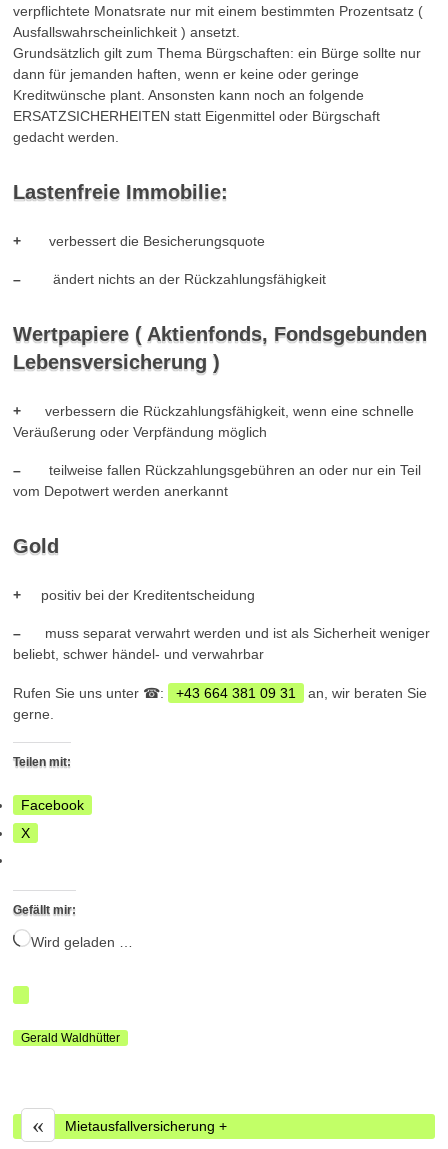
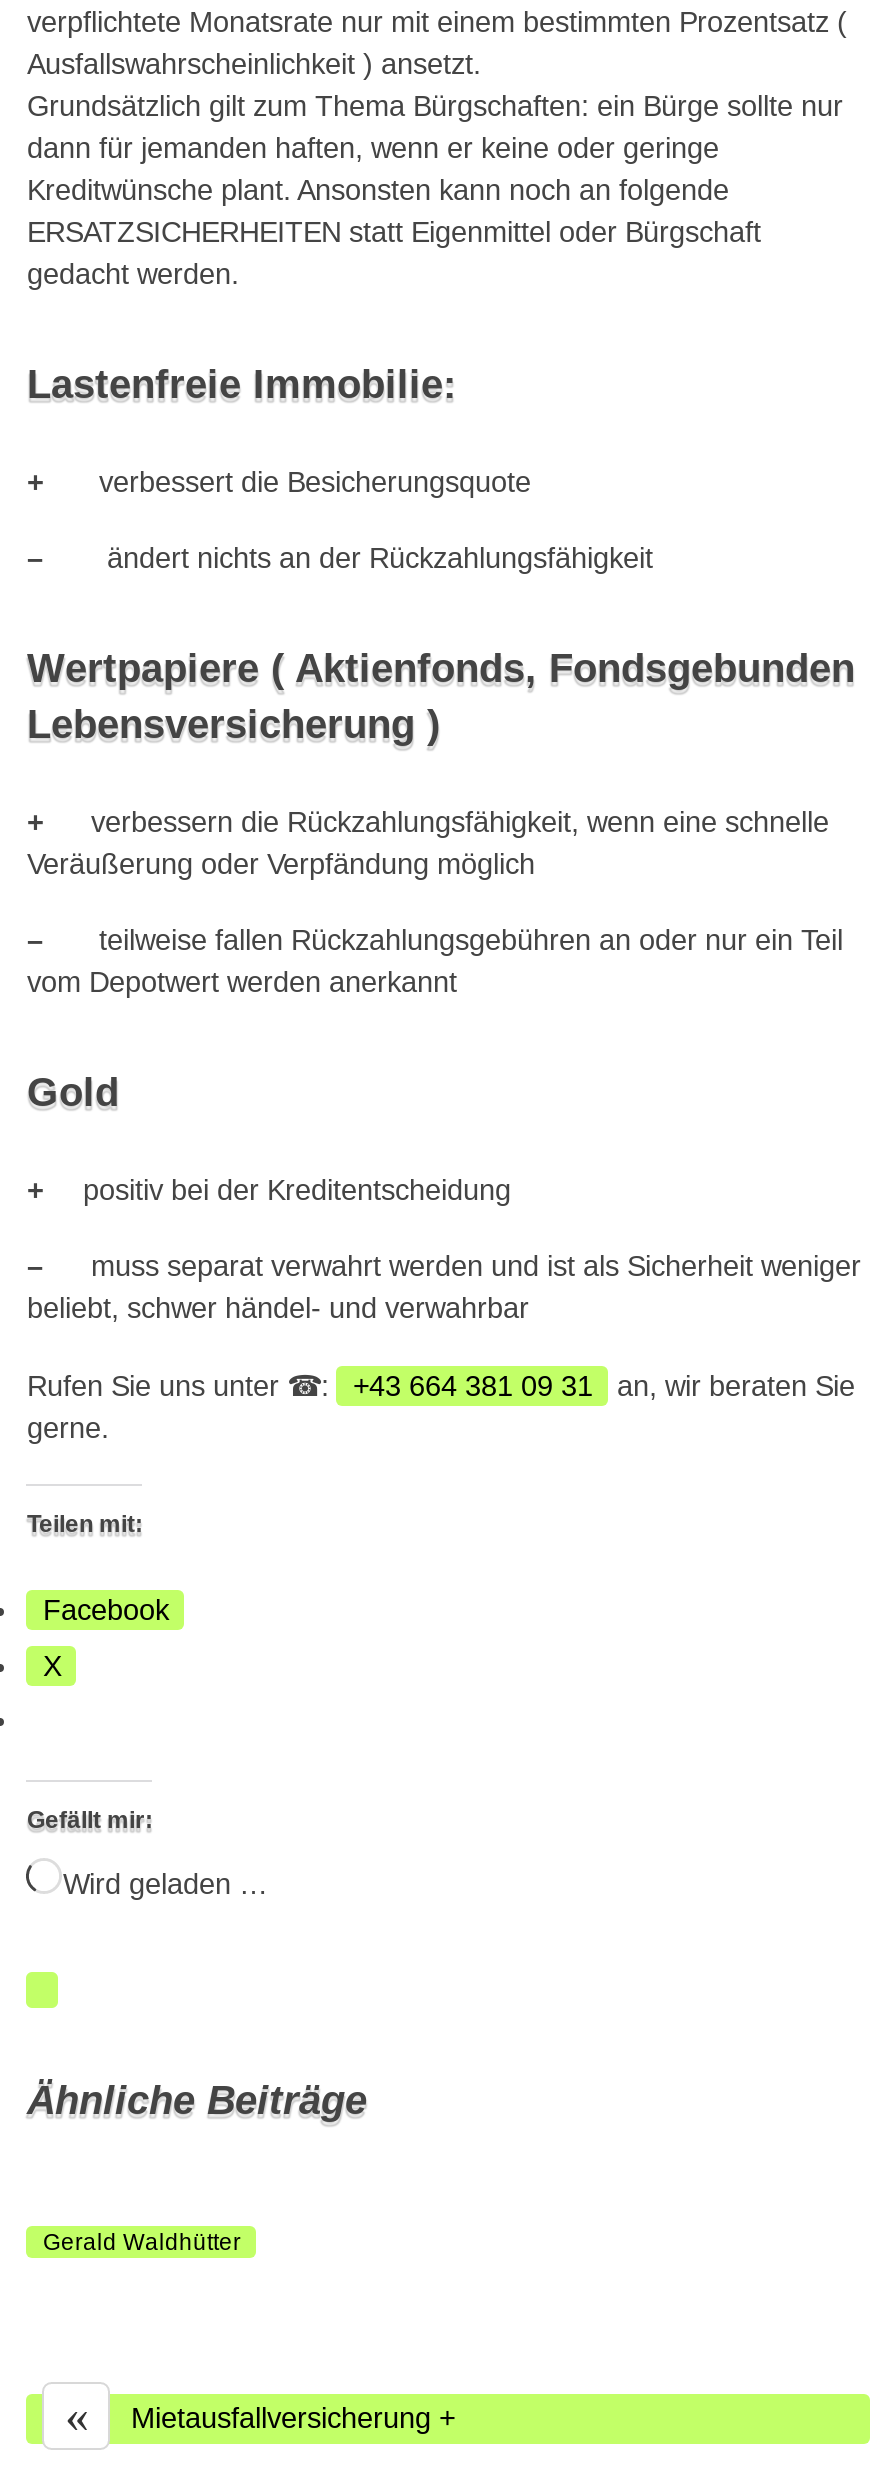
+ Ähnliche Beiträge
